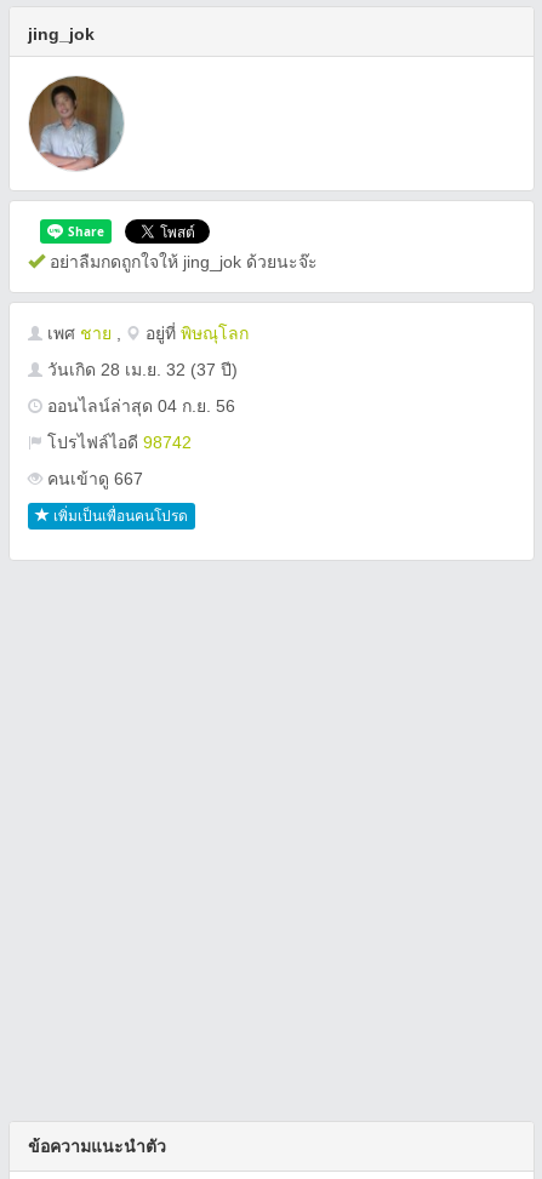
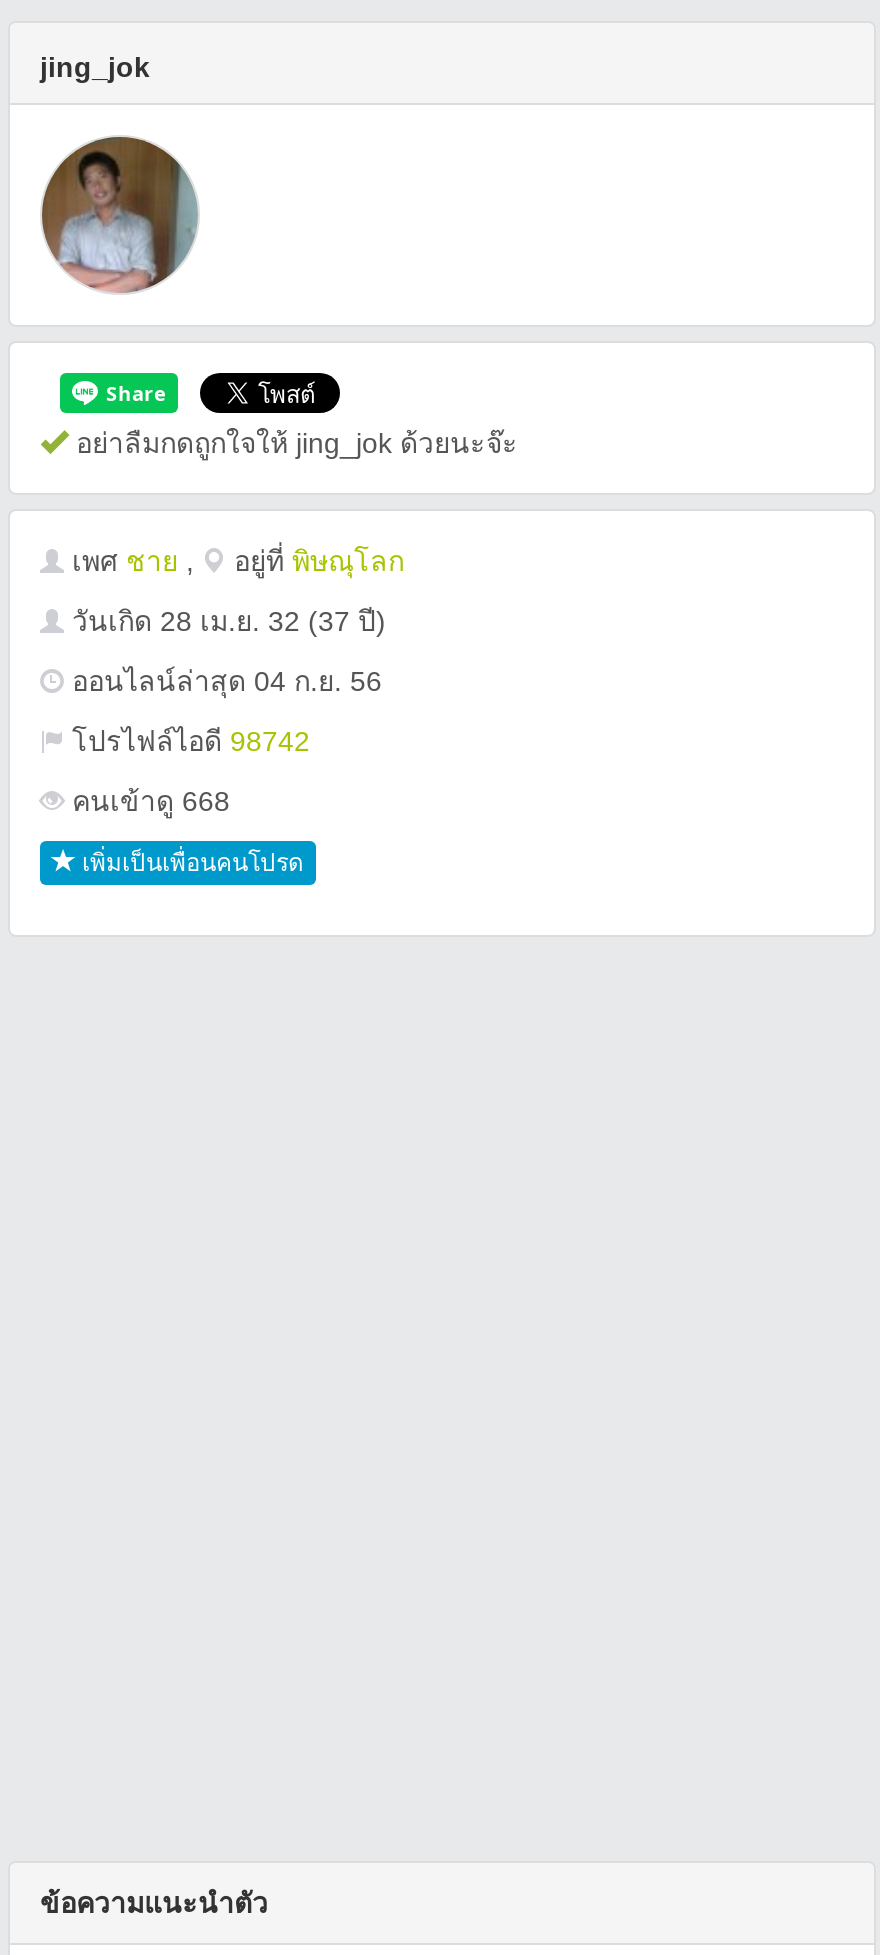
- คนเข้าดู 667
+ คนเข้าดู 668
